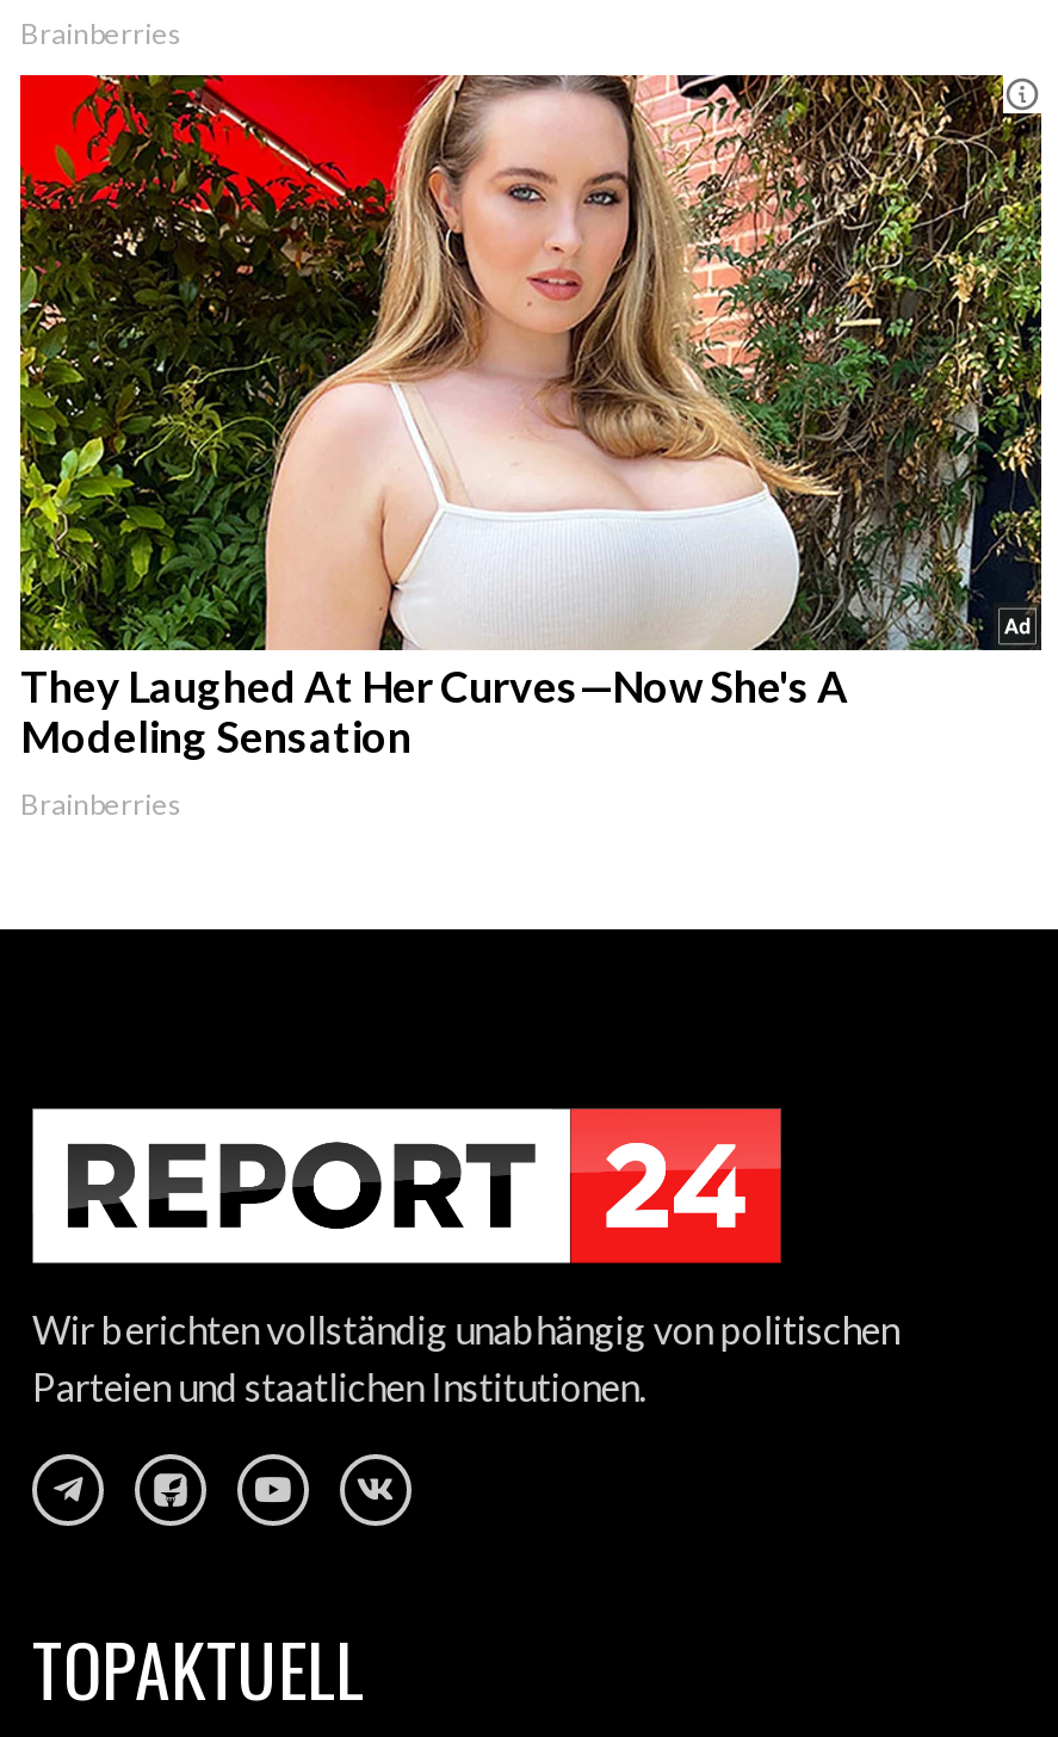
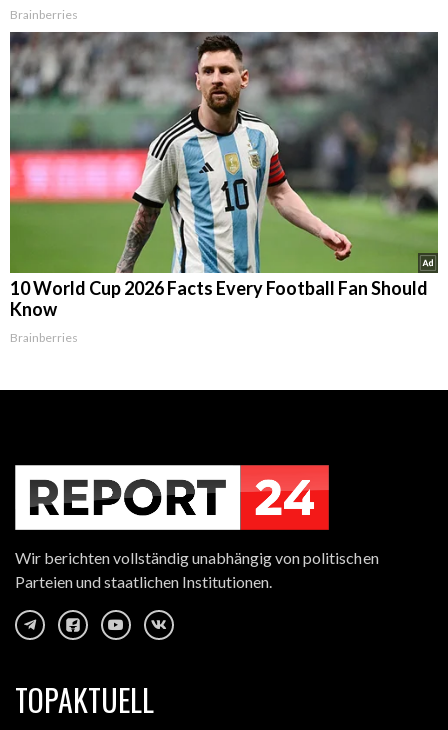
- [image]
- They Laughed At Her Curves—Now She's A
- Modeling Sensation
+ [image]
+ 10 World Cup 2026 Facts Every Football Fan Should
+ Know
